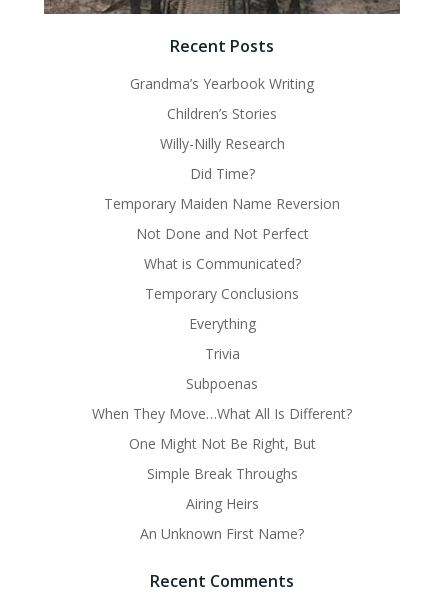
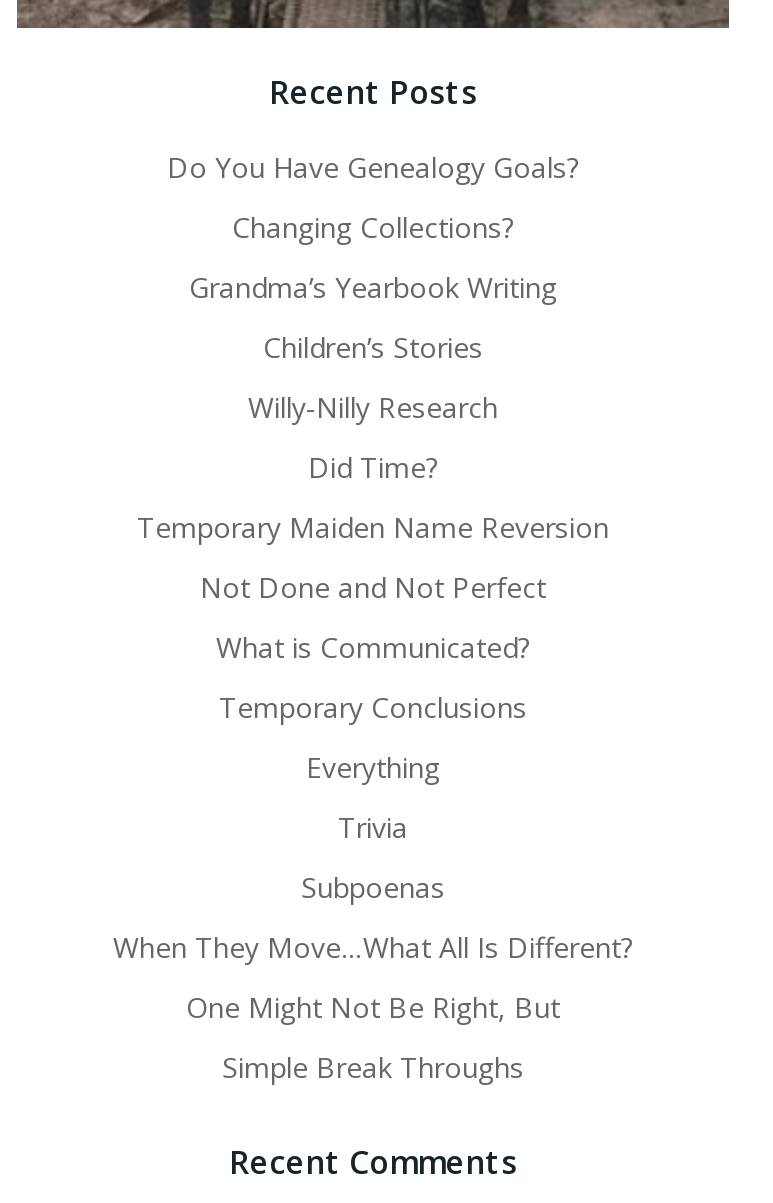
+ Do You Have Genealogy Goals?
+ Changing Collections?

moved down: Grandma’s Yearbook Writing | Children’s Stories | Willy-Nilly Research | ... | One Might Not Be Right, But | Simple Break Throughs

- Airing Heirs
- An Unknown First Name?
